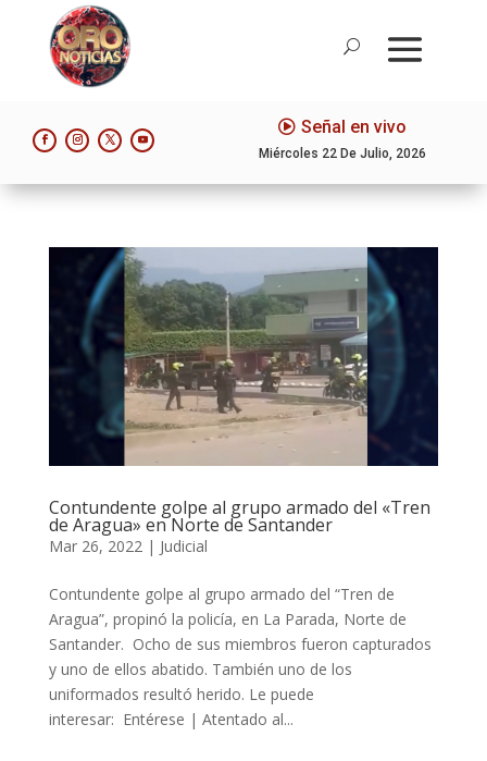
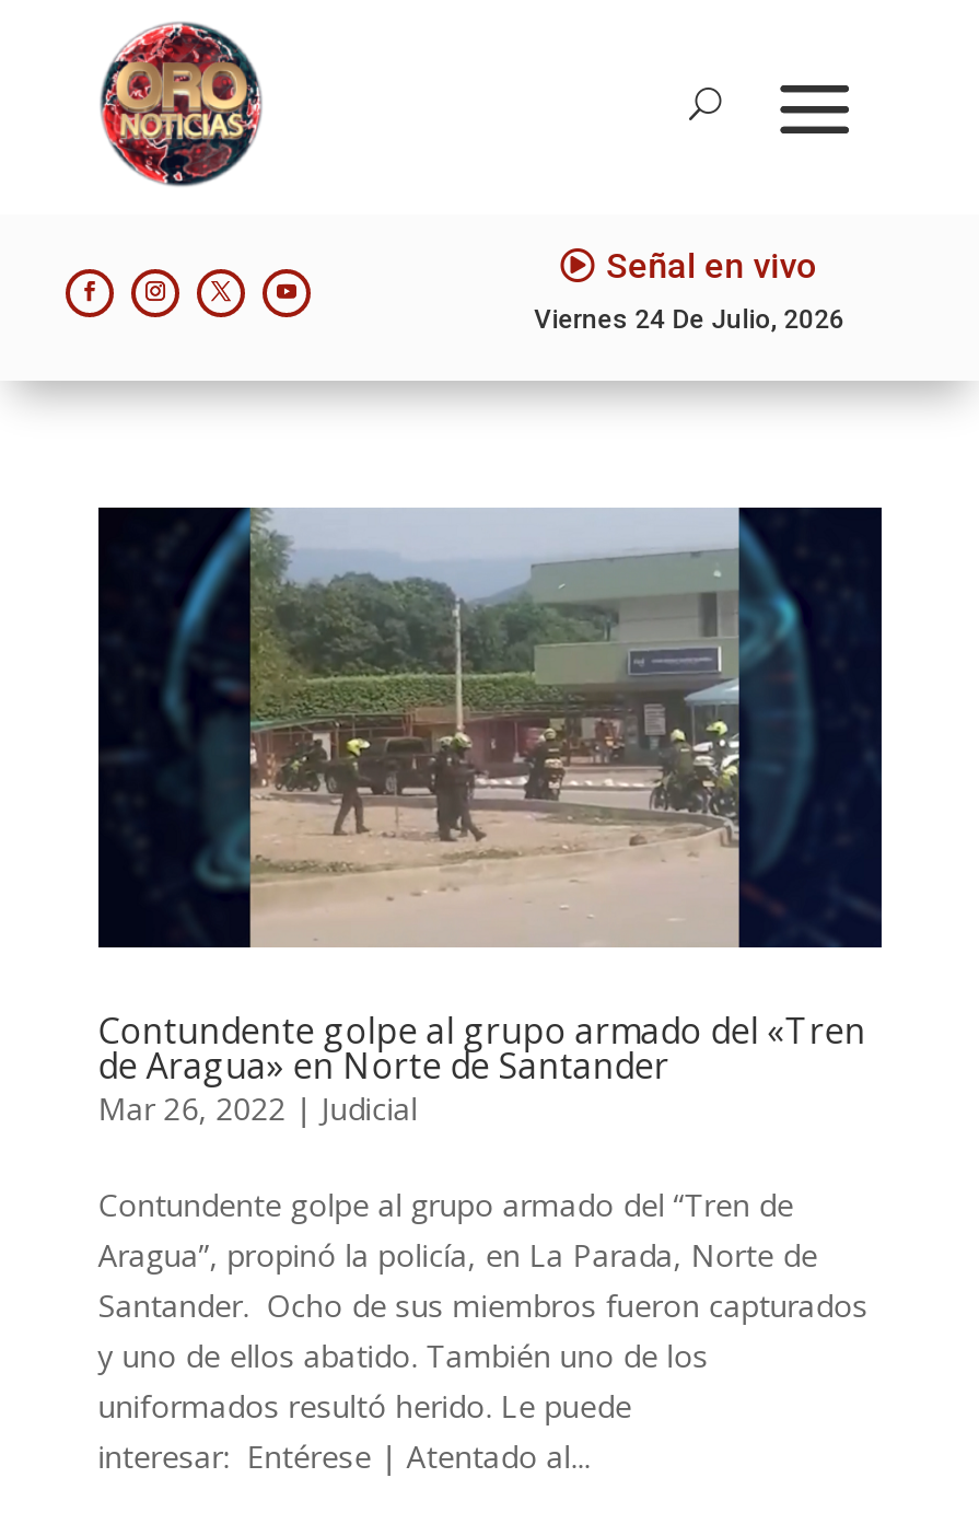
- Miércoles 22 De Julio, 2026
+ Viernes 24 De Julio, 2026
